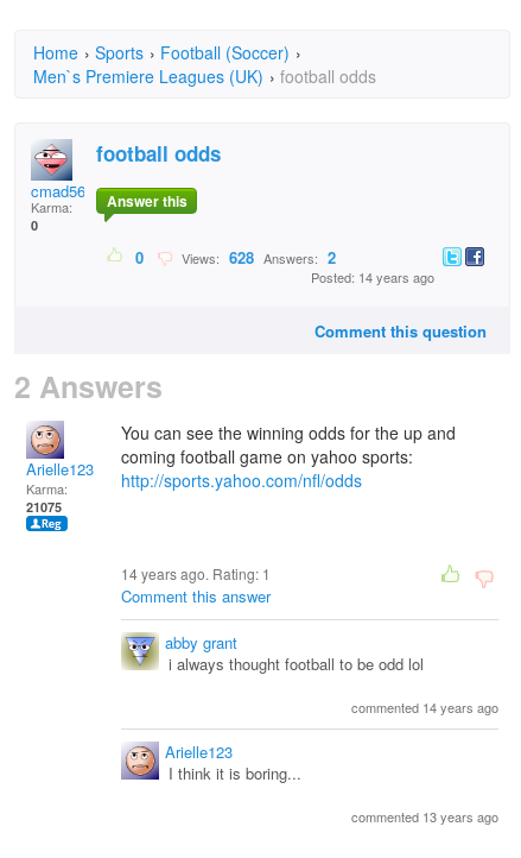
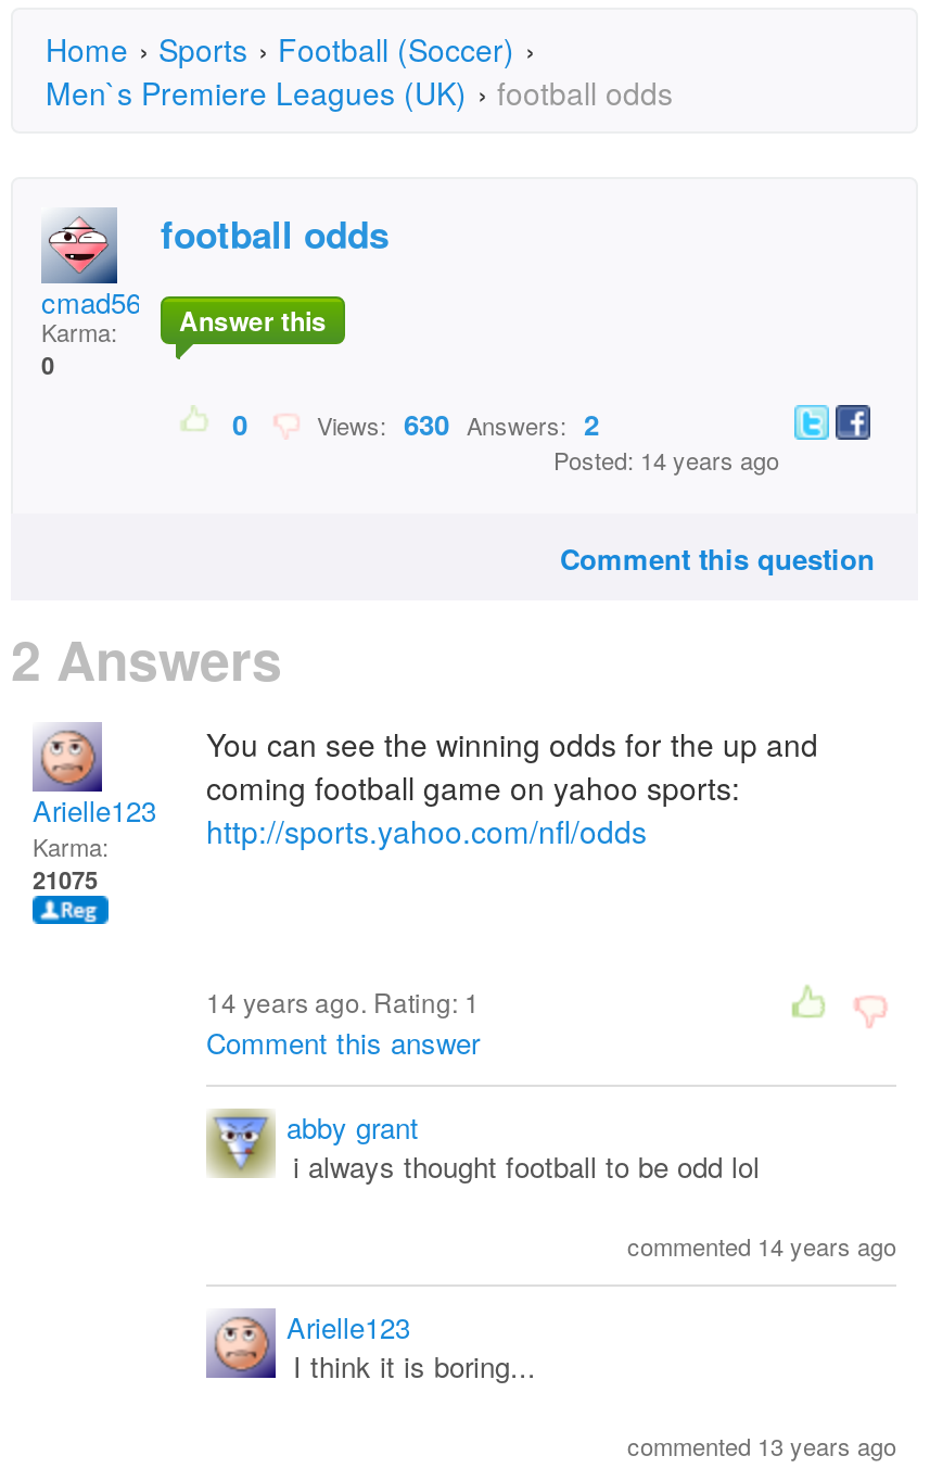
- Views: 628 Answers: 2
+ Views: 630 Answers: 2
